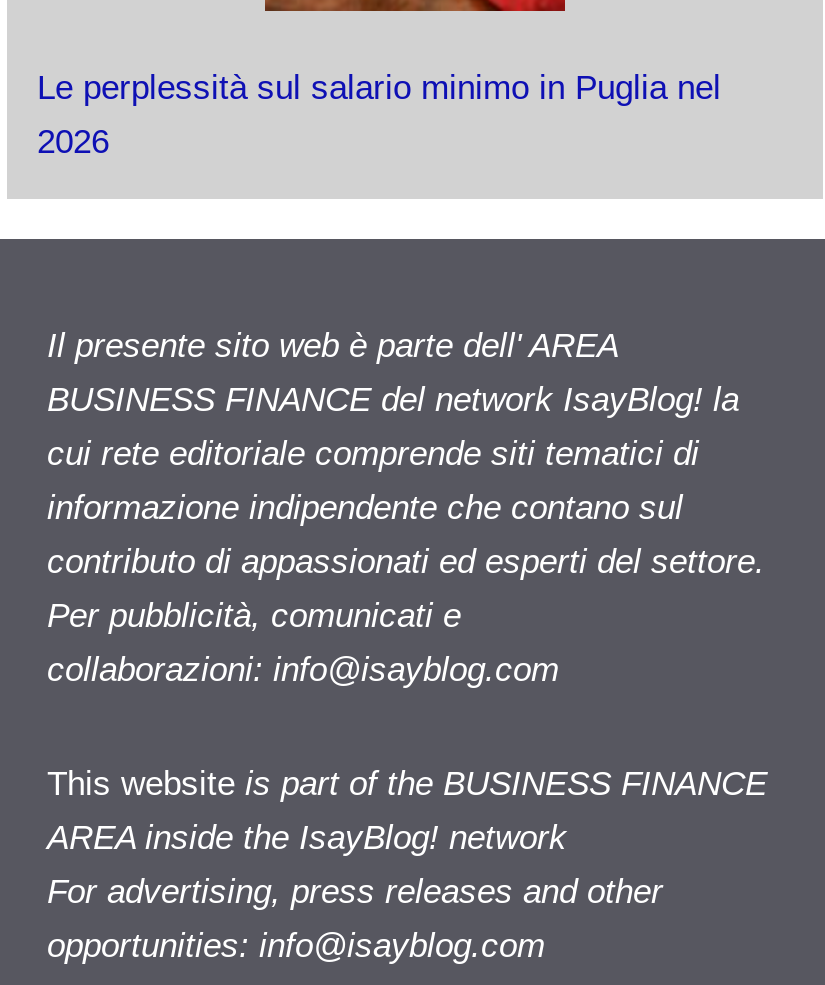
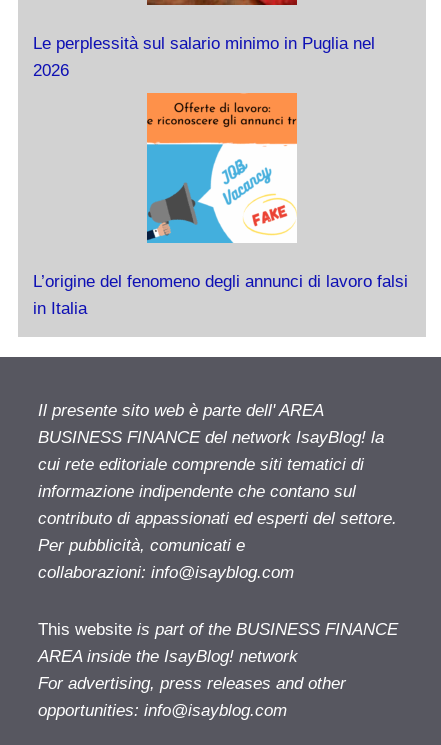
+ [image]
+ L’origine del fenomeno degli annunci di lavoro falsi
+ in Italia
